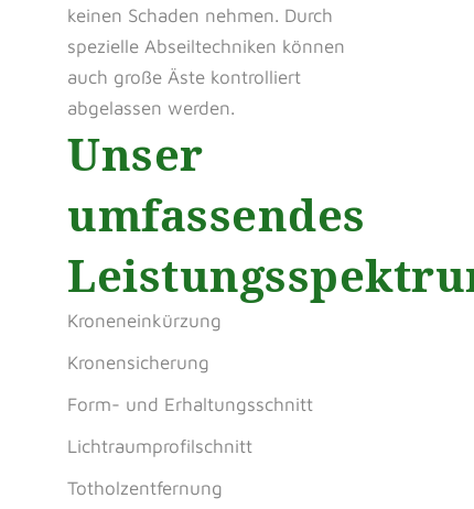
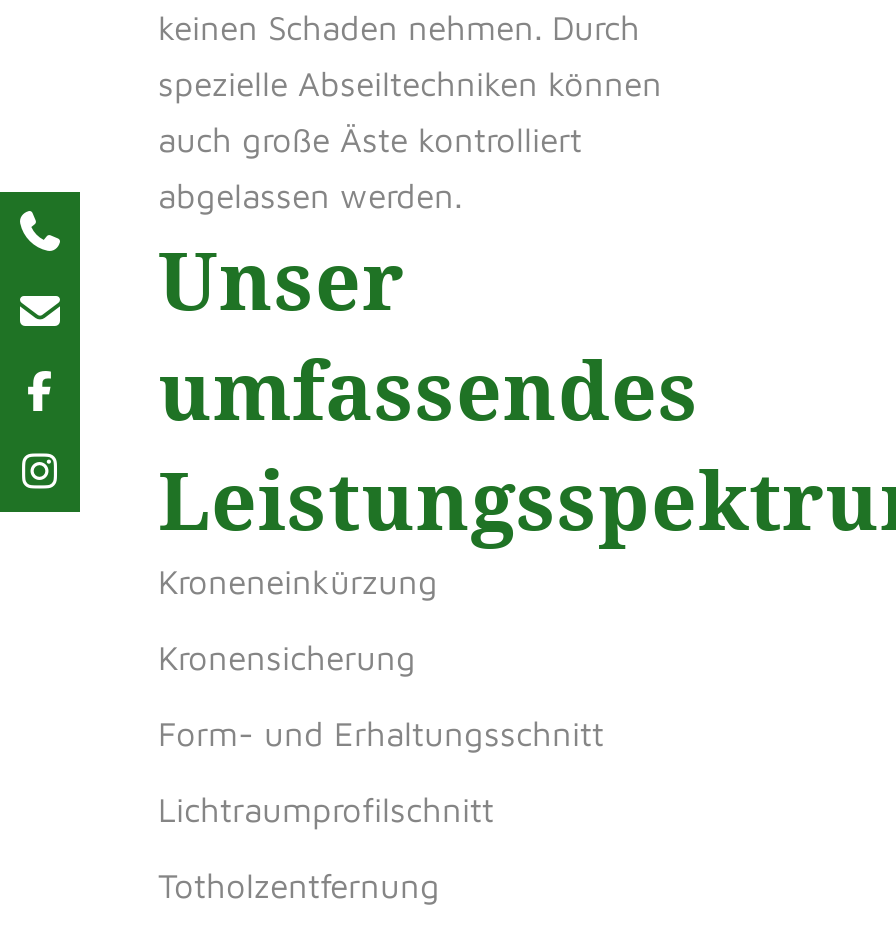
+ [image]
